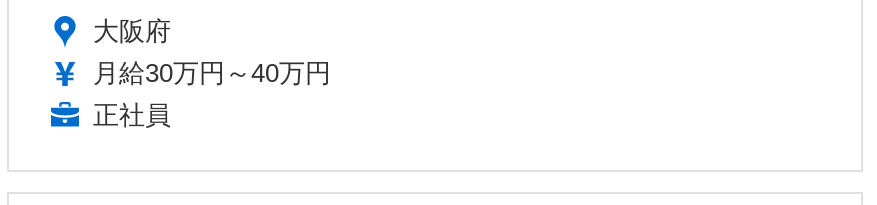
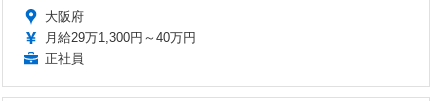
- 月給30万円～40万円
+ 月給29万1,300円～40万円
